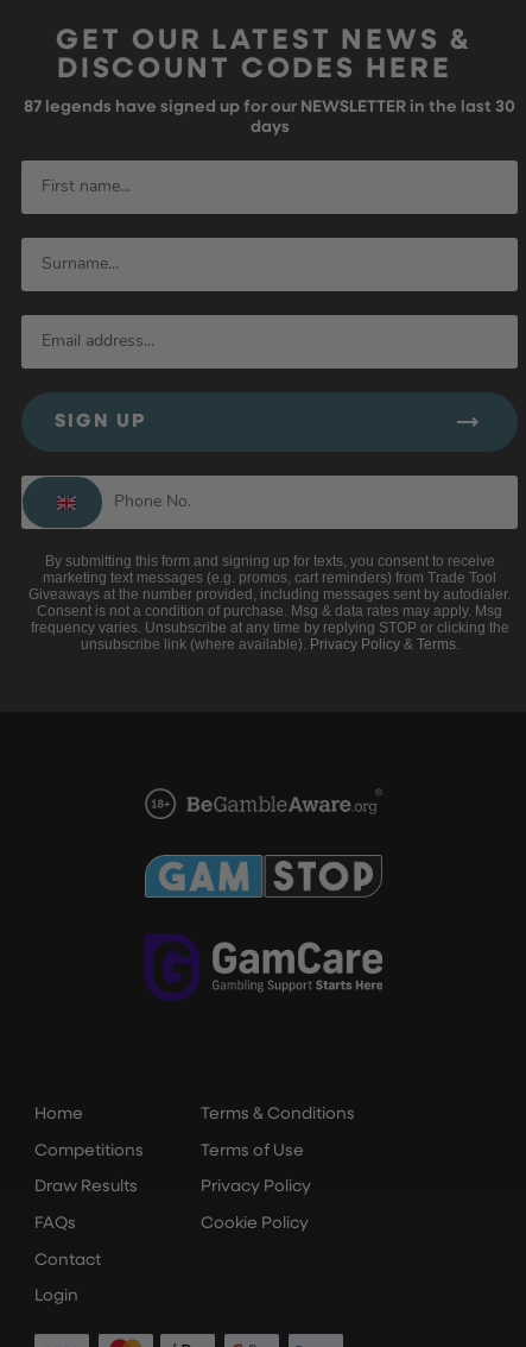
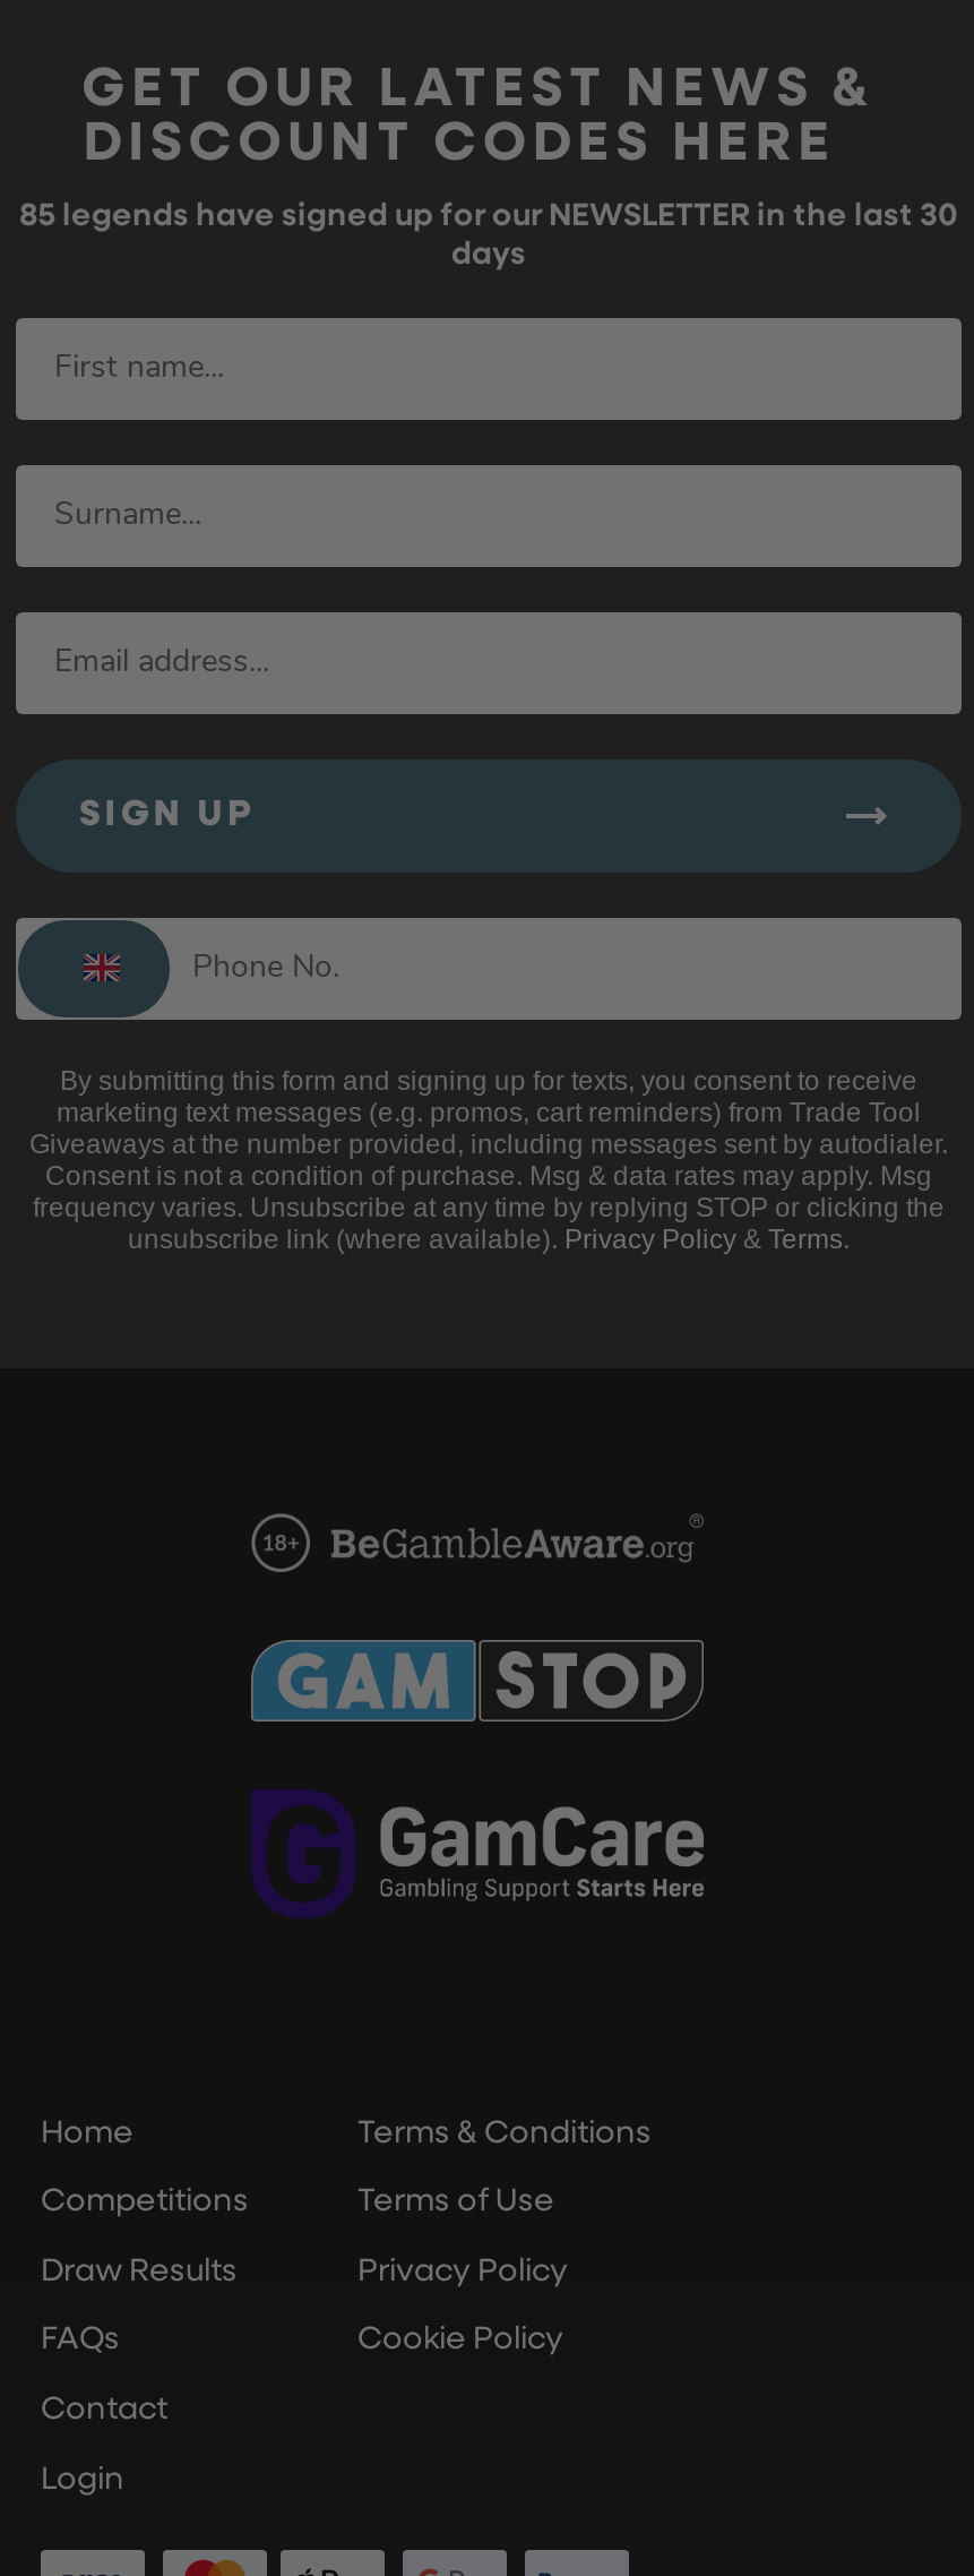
- 87 legends have signed up for our NEWSLETTER in the last 30
+ 85 legends have signed up for our NEWSLETTER in the last 30
